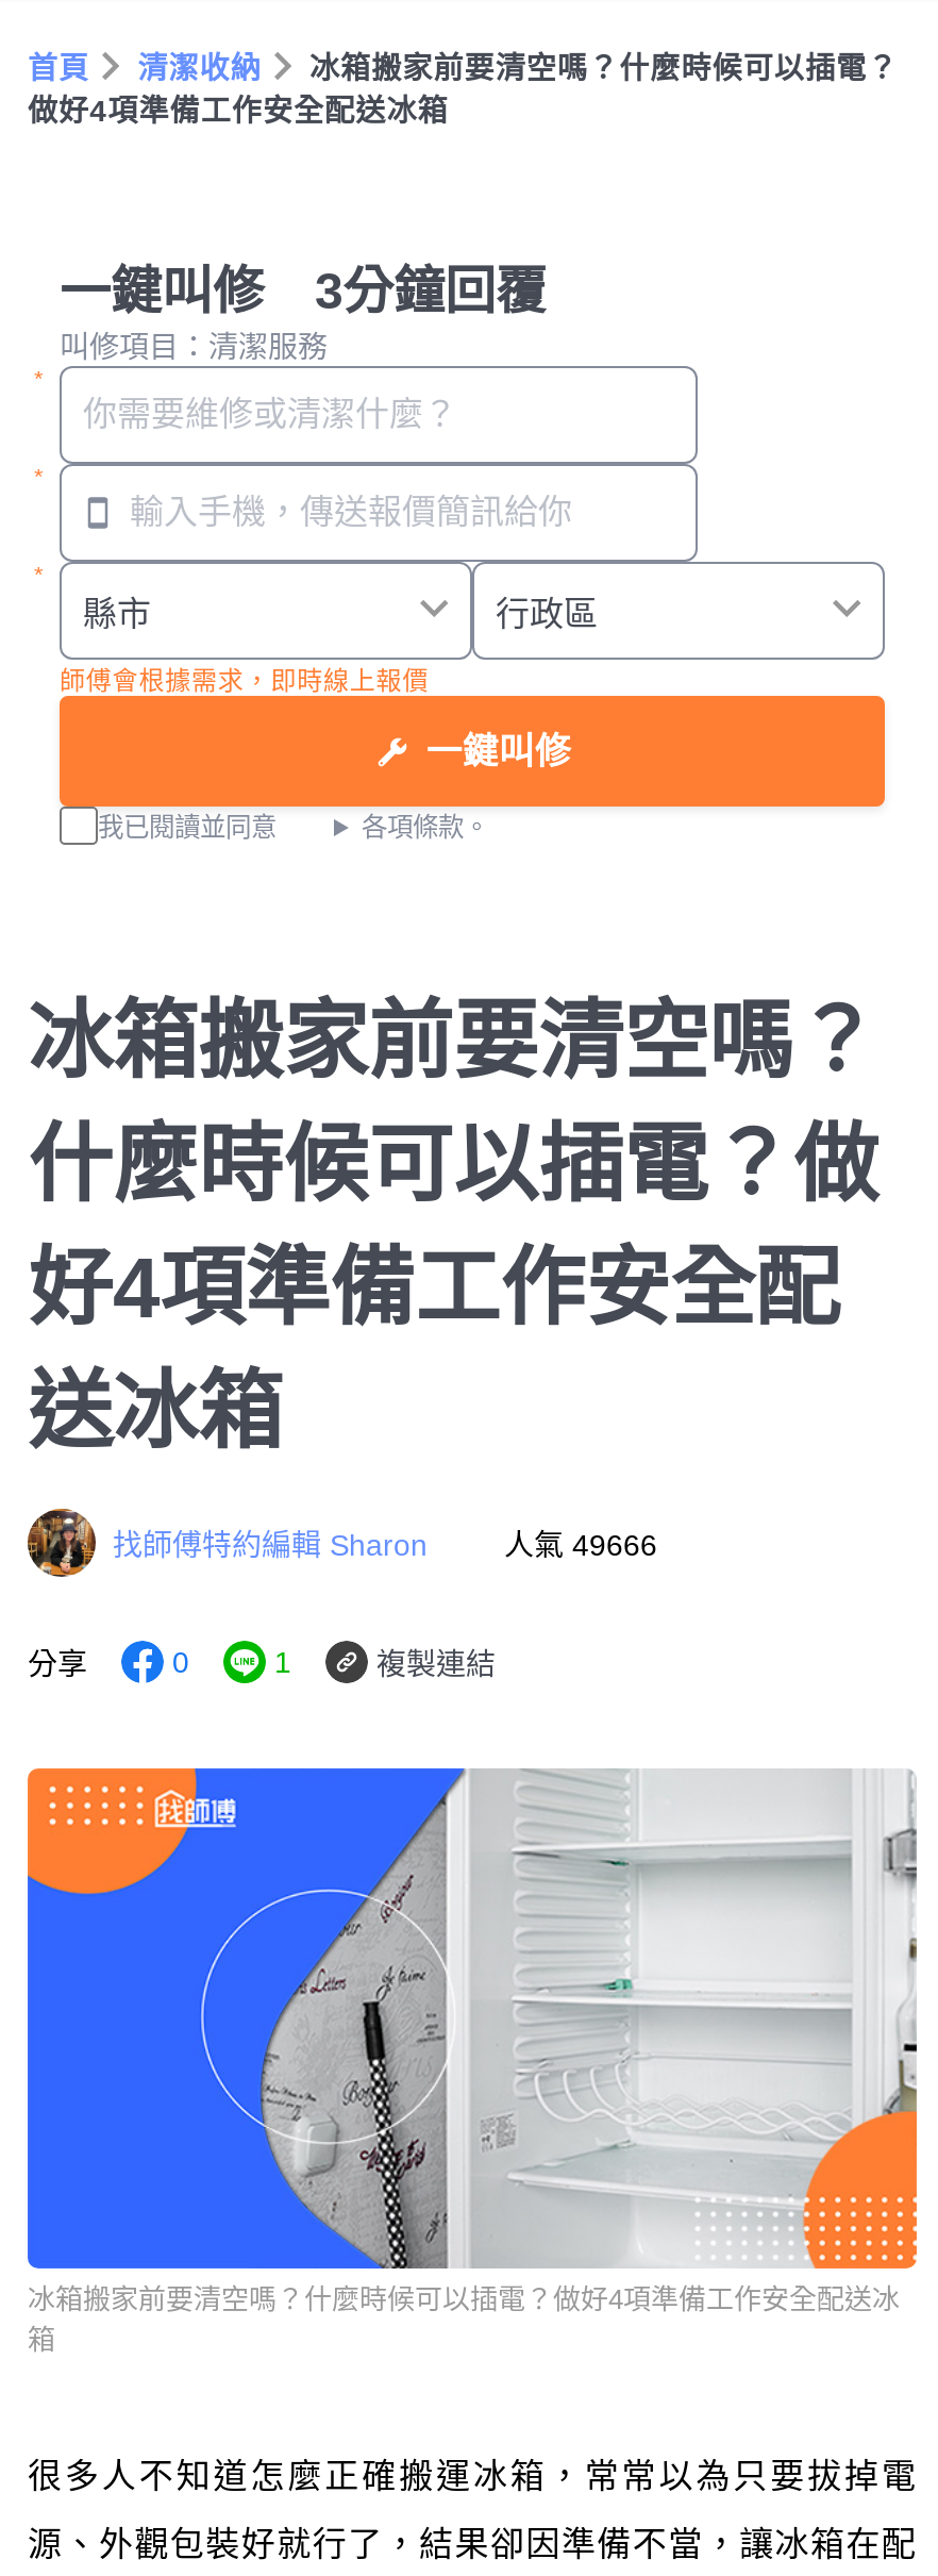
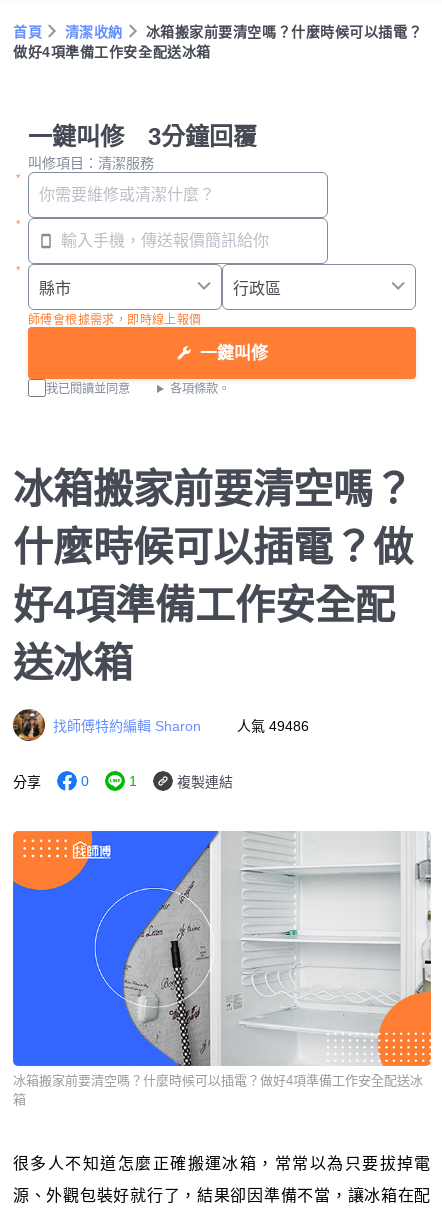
- 人氣 49666
+ 人氣 49486
